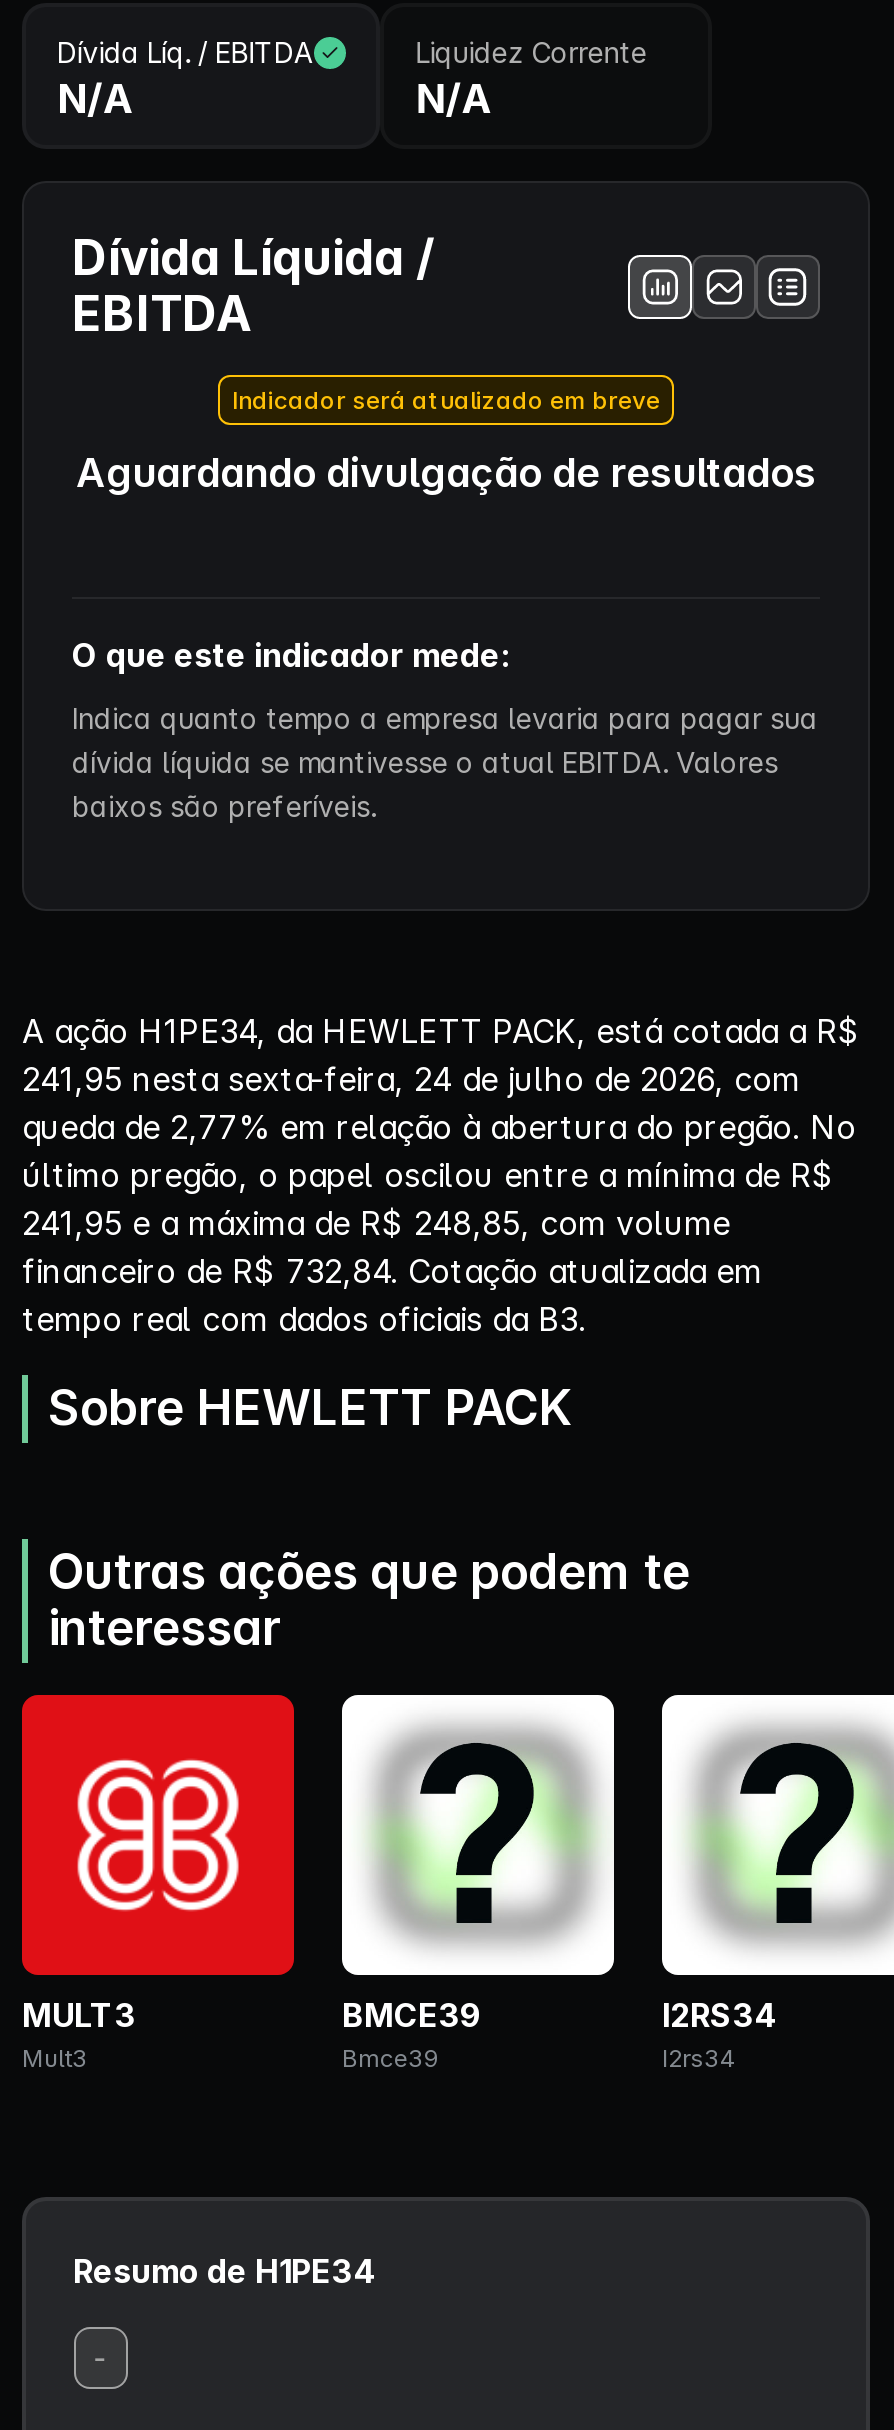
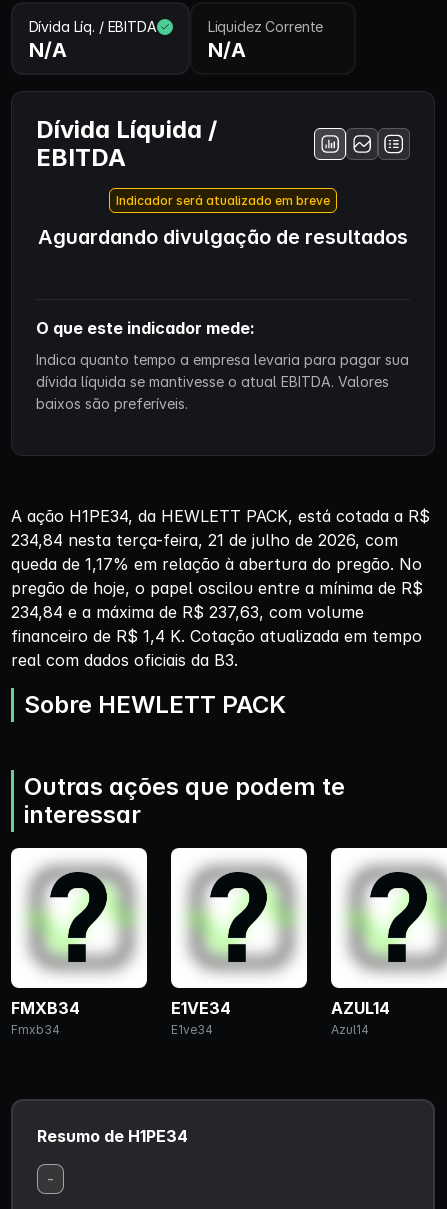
- 241,95 nesta sexta-feira, 24 de julho de 2026, com
- queda de 2,77% em relação à abertura do pregão. No
- último pregão, o papel oscilou entre a mínima de R$
- 241,95 e a máxima de R$ 248,85, com volume
- financeiro de R$ 732,84. Cotação atualizada em
- tempo real com dados oficiais da B3.
+ 234,84 nesta terça-feira, 21 de julho de 2026, com
+ queda de 1,17% em relação à abertura do pregão. No
+ pregão de hoje, o papel oscilou entre a mínima de R$
+ 234,84 e a máxima de R$ 237,63, com volume
+ financeiro de R$ 1,4 K. Cotação atualizada em tempo
+ real com dados oficiais da B3.

- [image]
- MULT3
- Mult3
+ [image]
+ FMXB34
+ Fmxb34

- BMCE39
- Bmce39
+ E1VE34
+ E1ve34

- I2RS34
- I2rs34
+ AZUL14
+ Azul14
